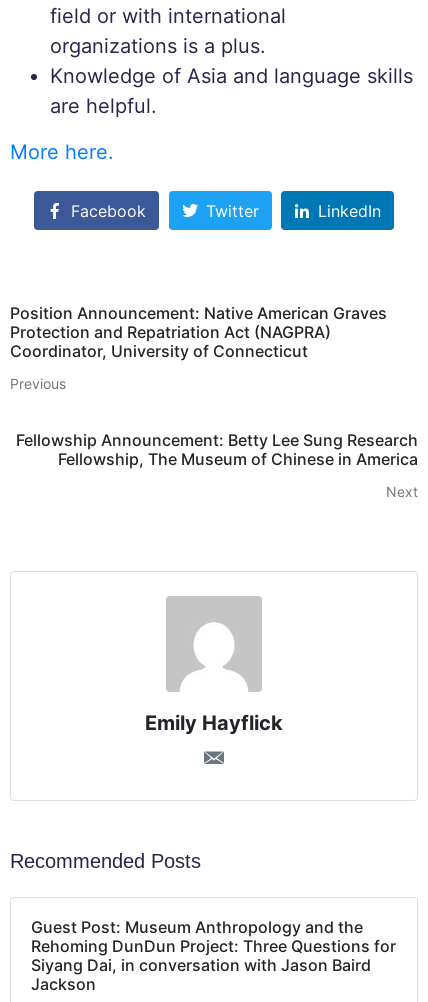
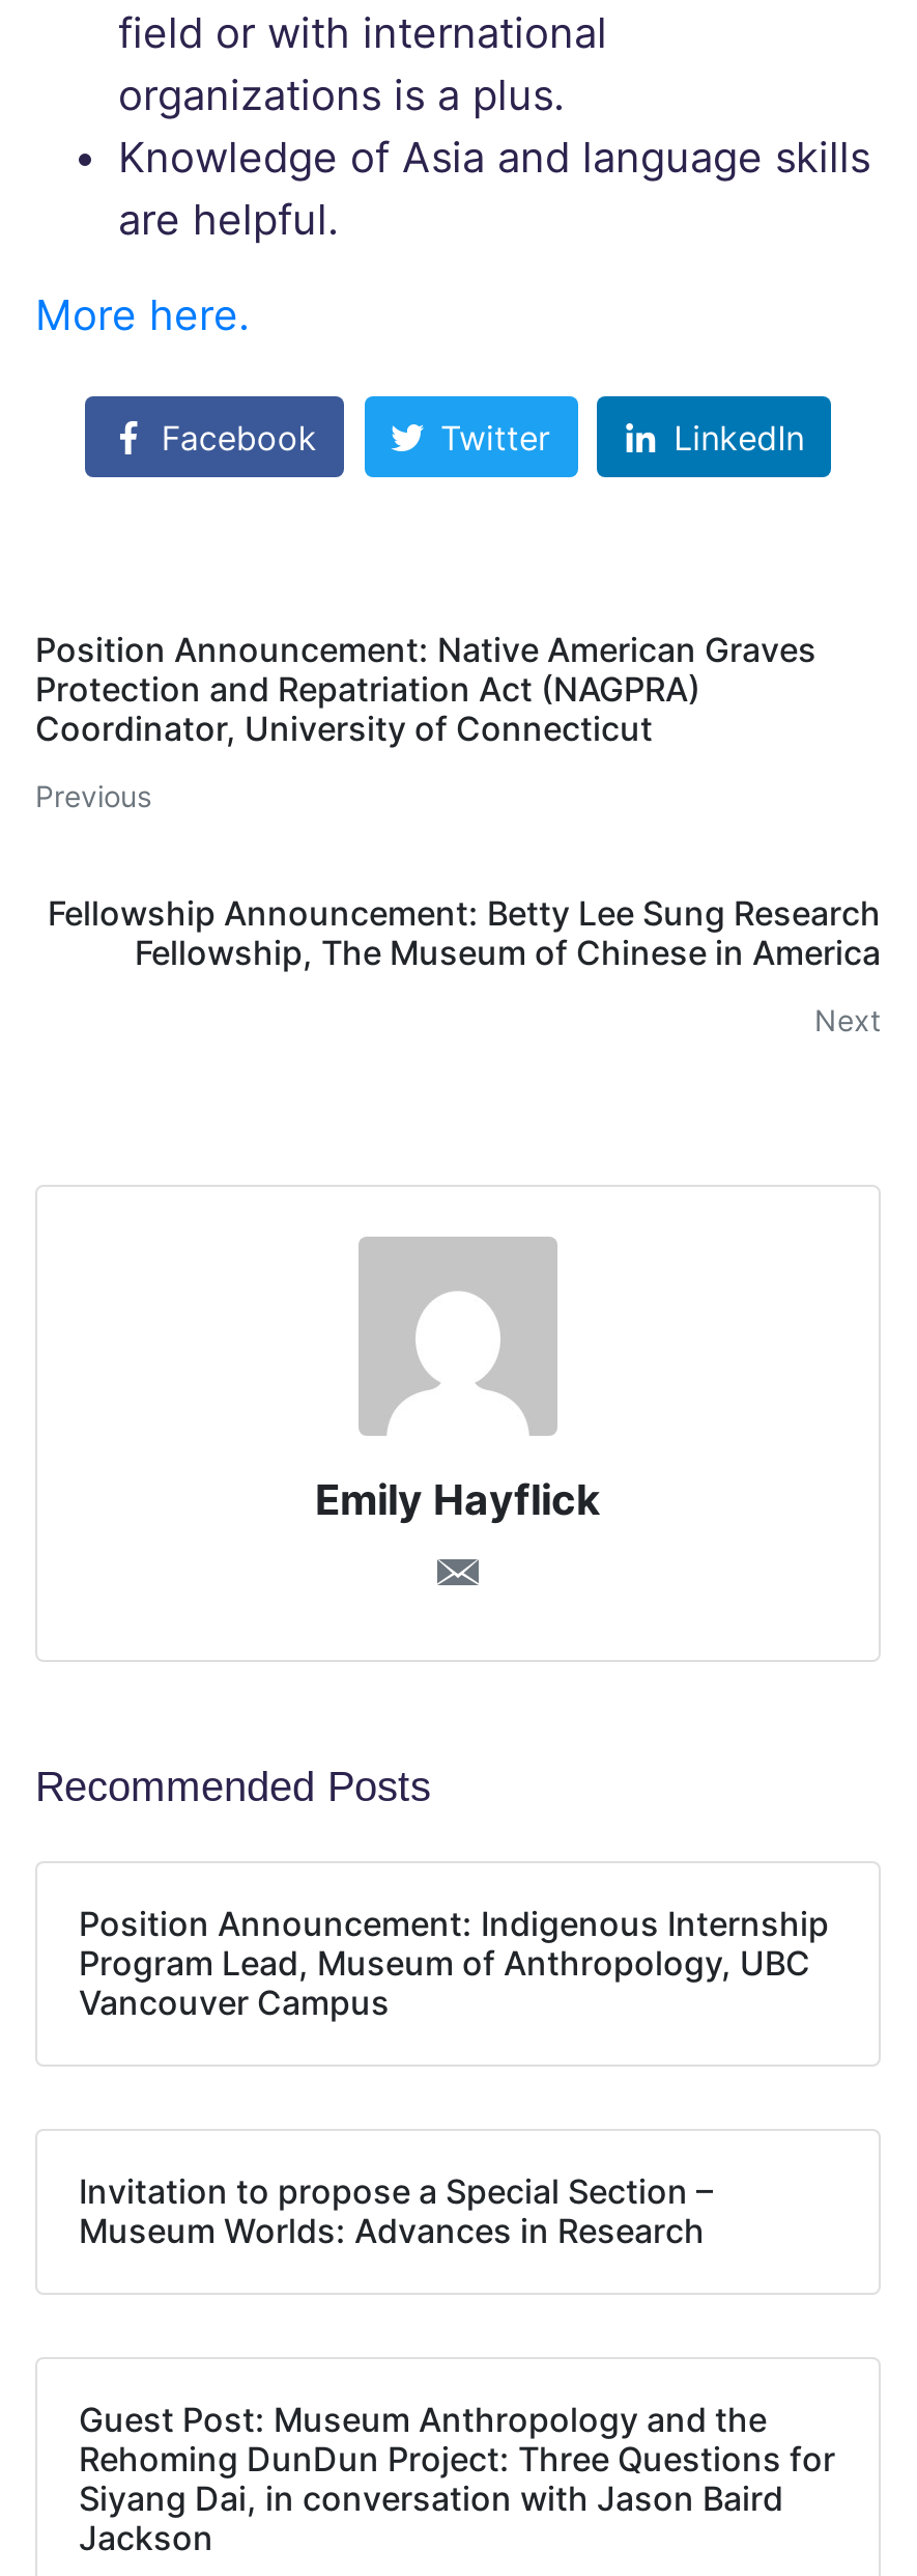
+ Position Announcement: Indigenous Internship
+ Program Lead, Museum of Anthropology, UBC
+ Vancouver Campus

+ Invitation to propose a Special Section –
+ Museum Worlds: Advances in Research
